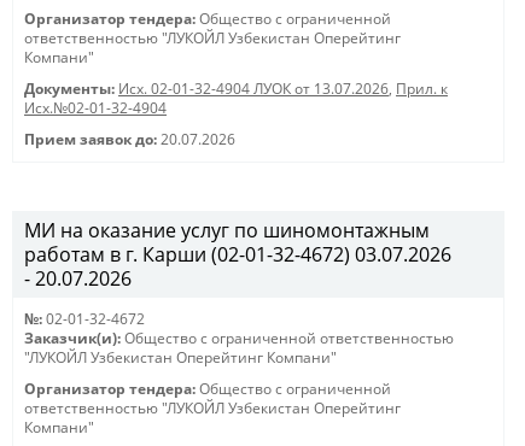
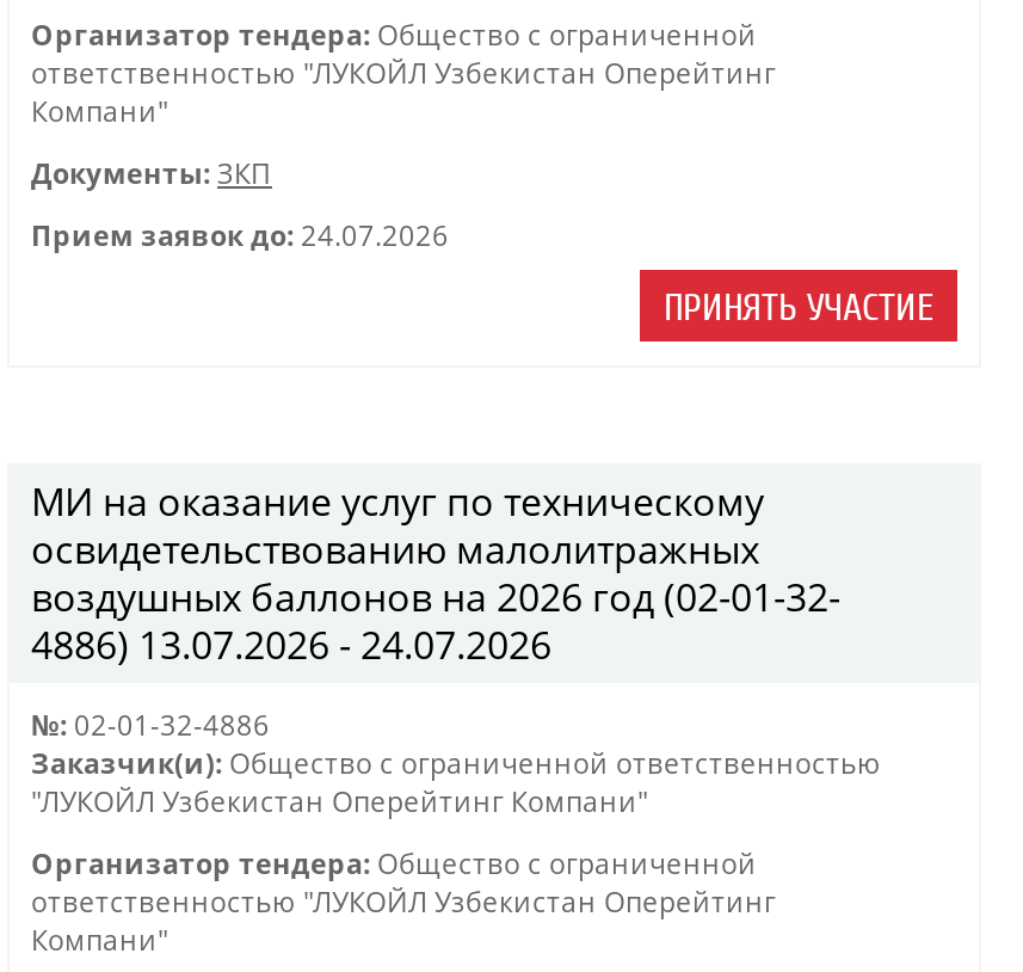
- Документы: Исх. 02-01-32-4904 ЛУОК от 13.07.2026, Прил. к
- Исх.№02-01-32-4904
- Прием заявок до: 20.07.2026
+ Документы: ЗКП
+ Прием заявок до: 24.07.2026
+ ПРИНЯТЬ УЧАСТИЕ

- МИ на оказание услуг по шиномонтажным
- работам в г. Карши (02-01-32-4672) 03.07.2026
- - 20.07.2026
- №: 02-01-32-4672
+ МИ на оказание услуг по техническому
+ освидетельствованию малолитражных
+ воздушных баллонов на 2026 год (02-01-32-
+ 4886) 13.07.2026 - 24.07.2026
+ №: 02-01-32-4886
